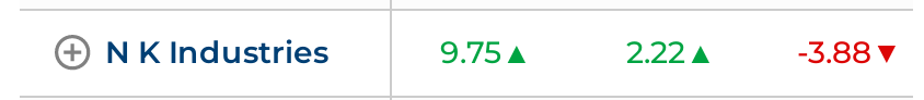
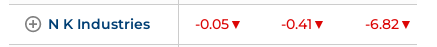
- 9.75
+ -0.05

- 2.22
+ -0.41

- -3.88
+ -6.82
